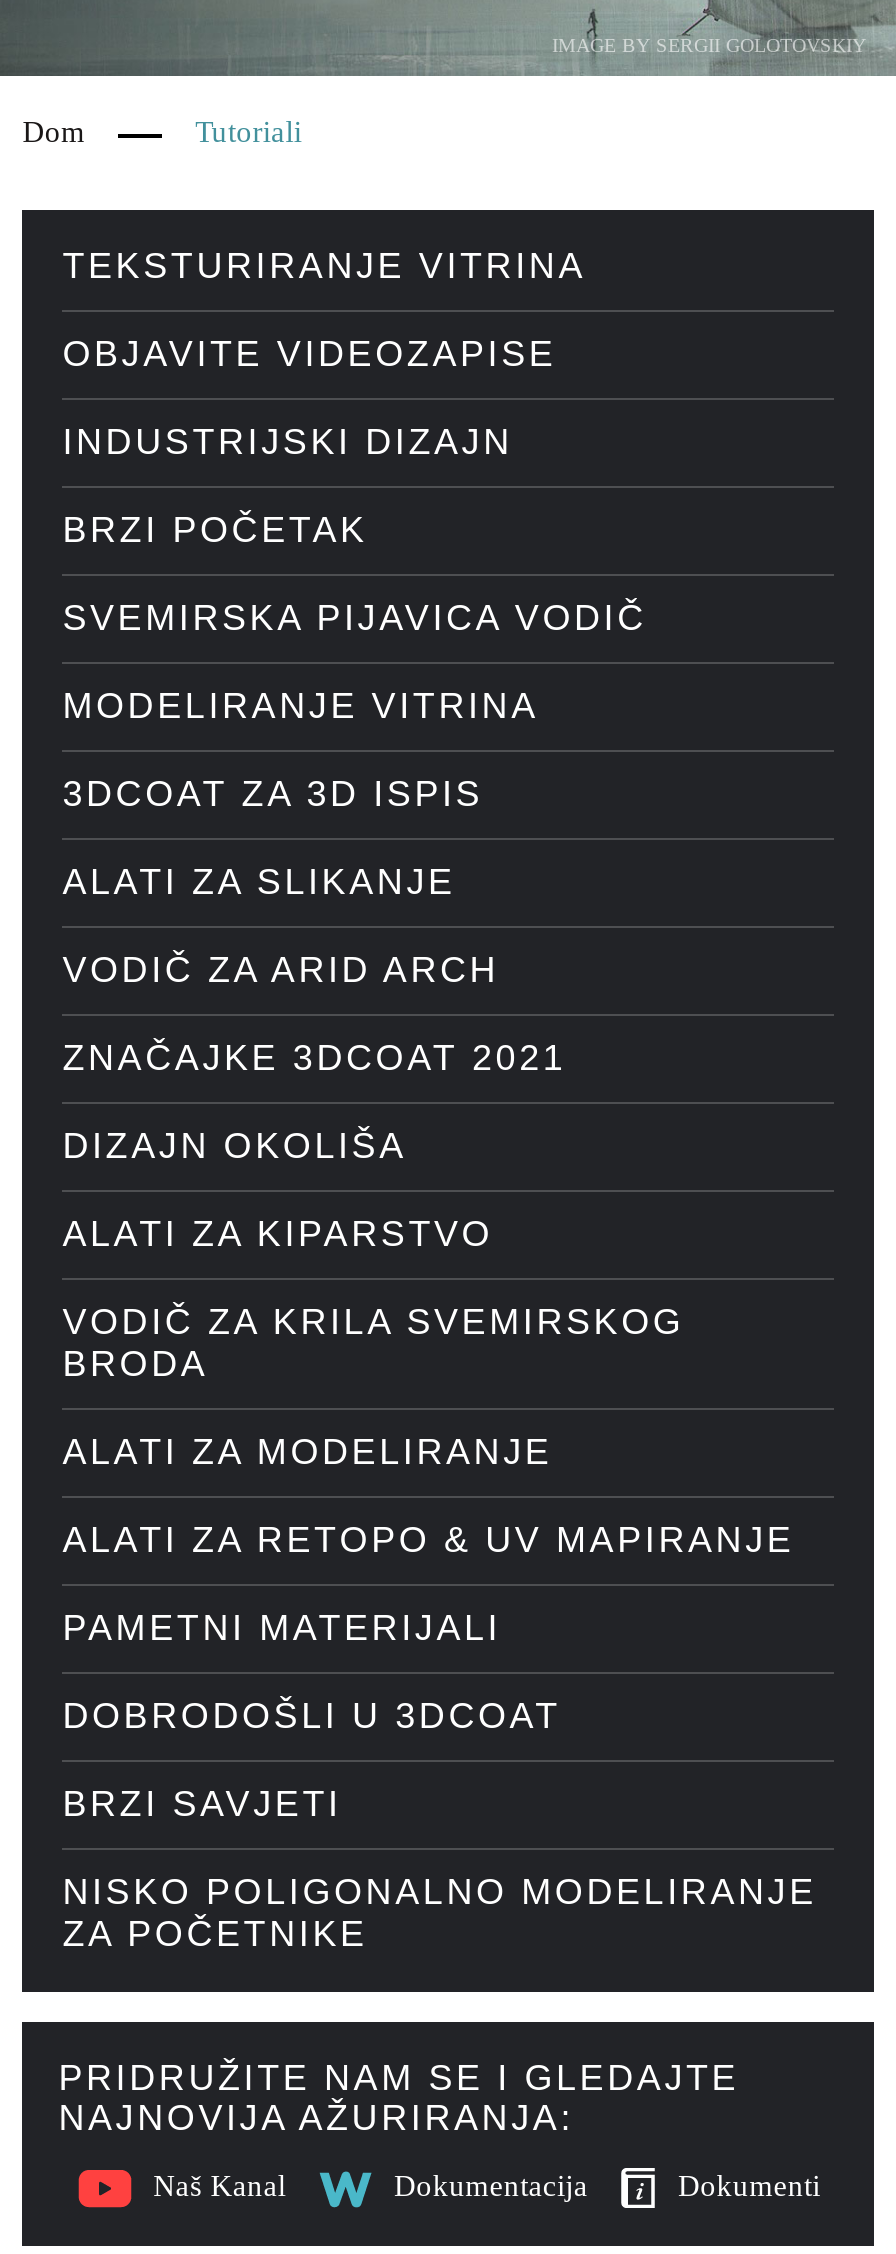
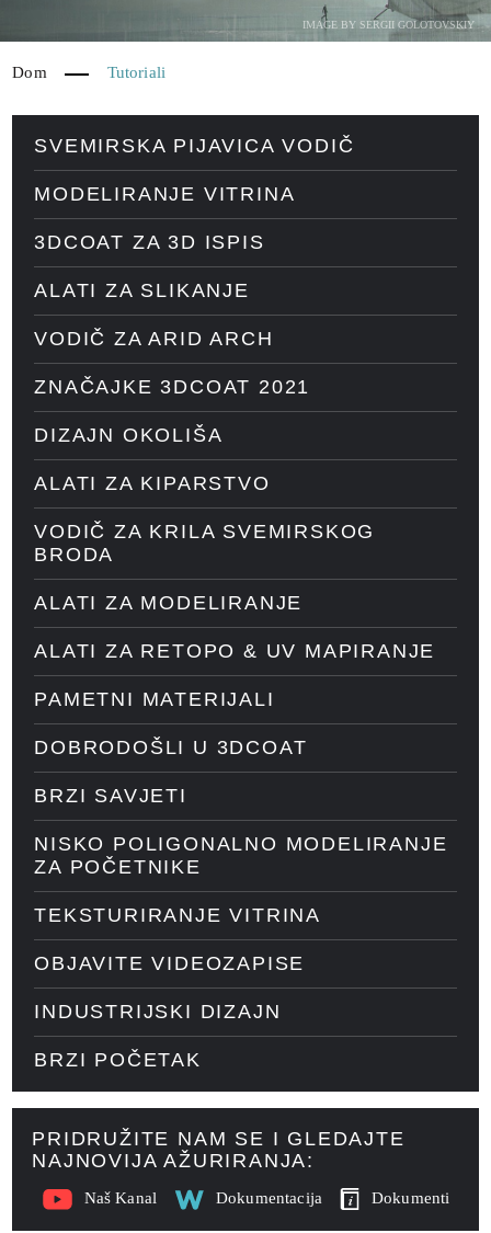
moved down: TEKSTURIRANJE VITRINA | OBJAVITE VIDEOZAPISE | INDUSTRIJSKI DIZAJN | BRZI POČETAK

moved up: SVEMIRSKA PIJAVICA VODIČ | MODELIRANJE VITRINA | 3DCOAT ZA 3D ISPIS | ... | NISKO POLIGONALNO MODELIRANJE | ZA POČETNIKE
